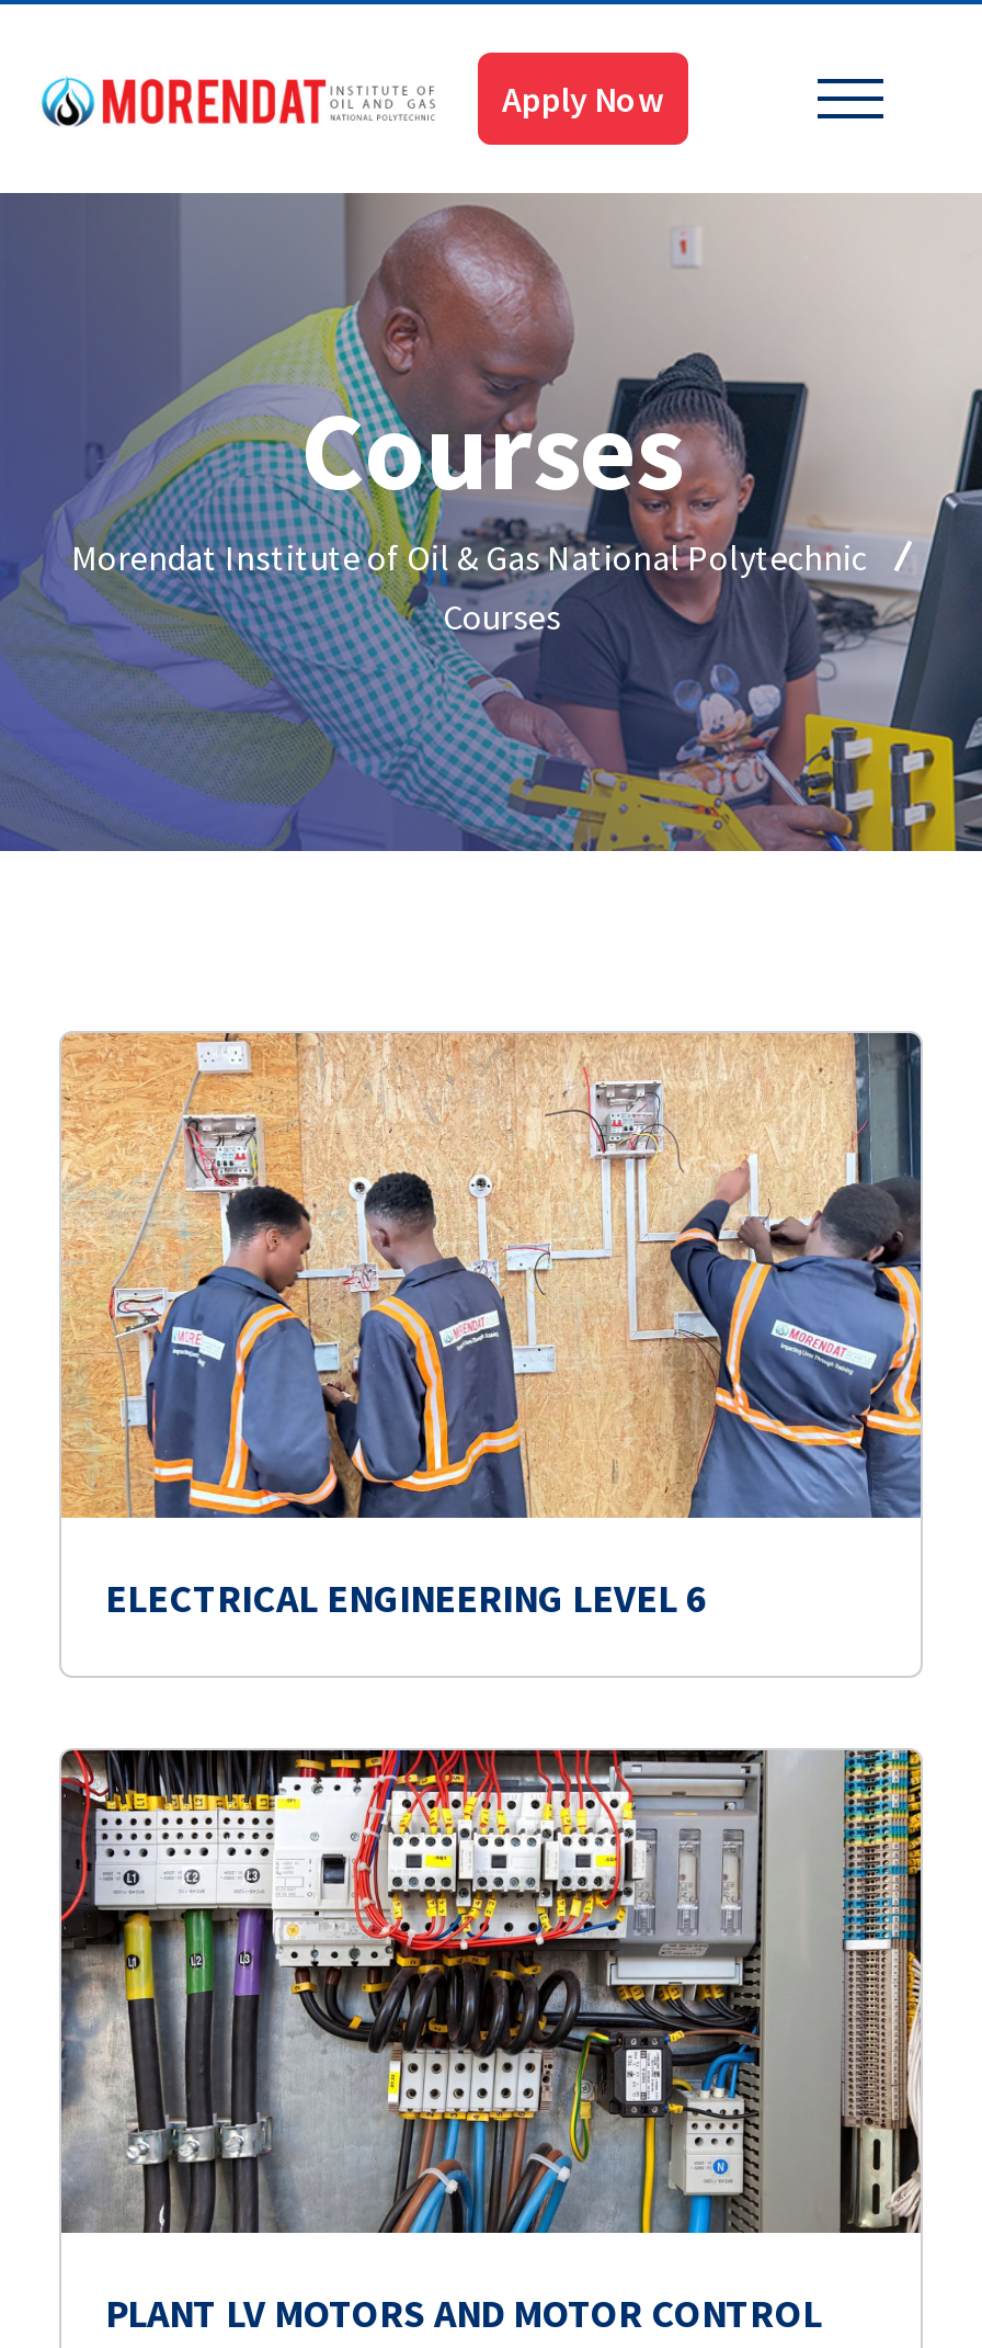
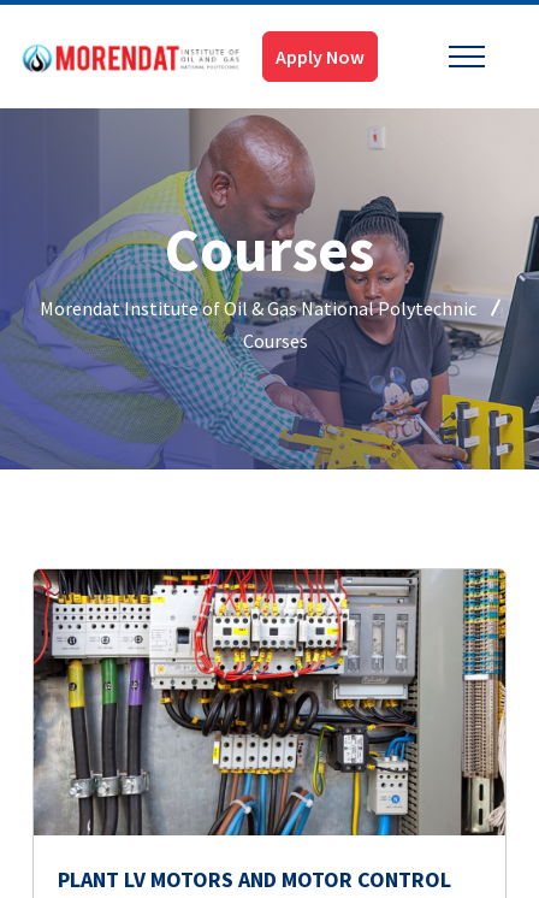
- [image]
- ELECTRICAL ENGINEERING LEVEL 6
